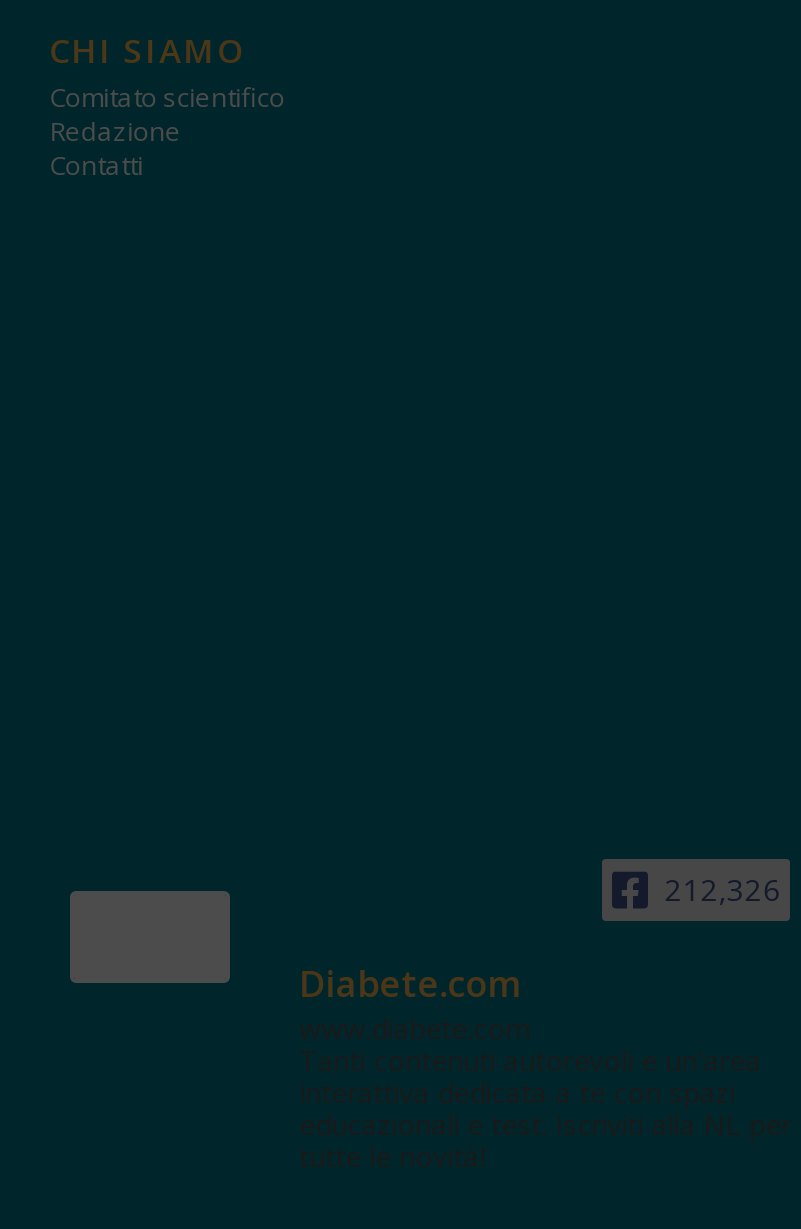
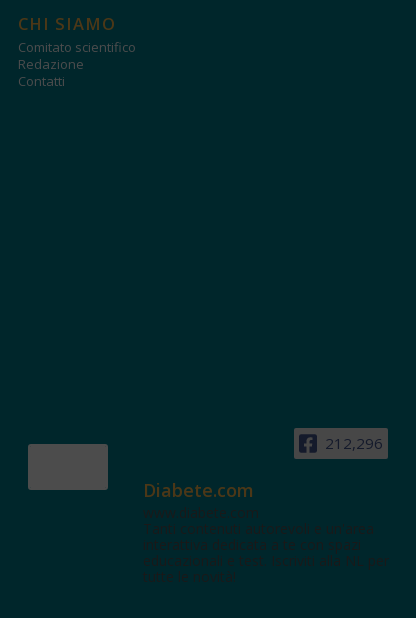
- 212,326
+ 212,296
